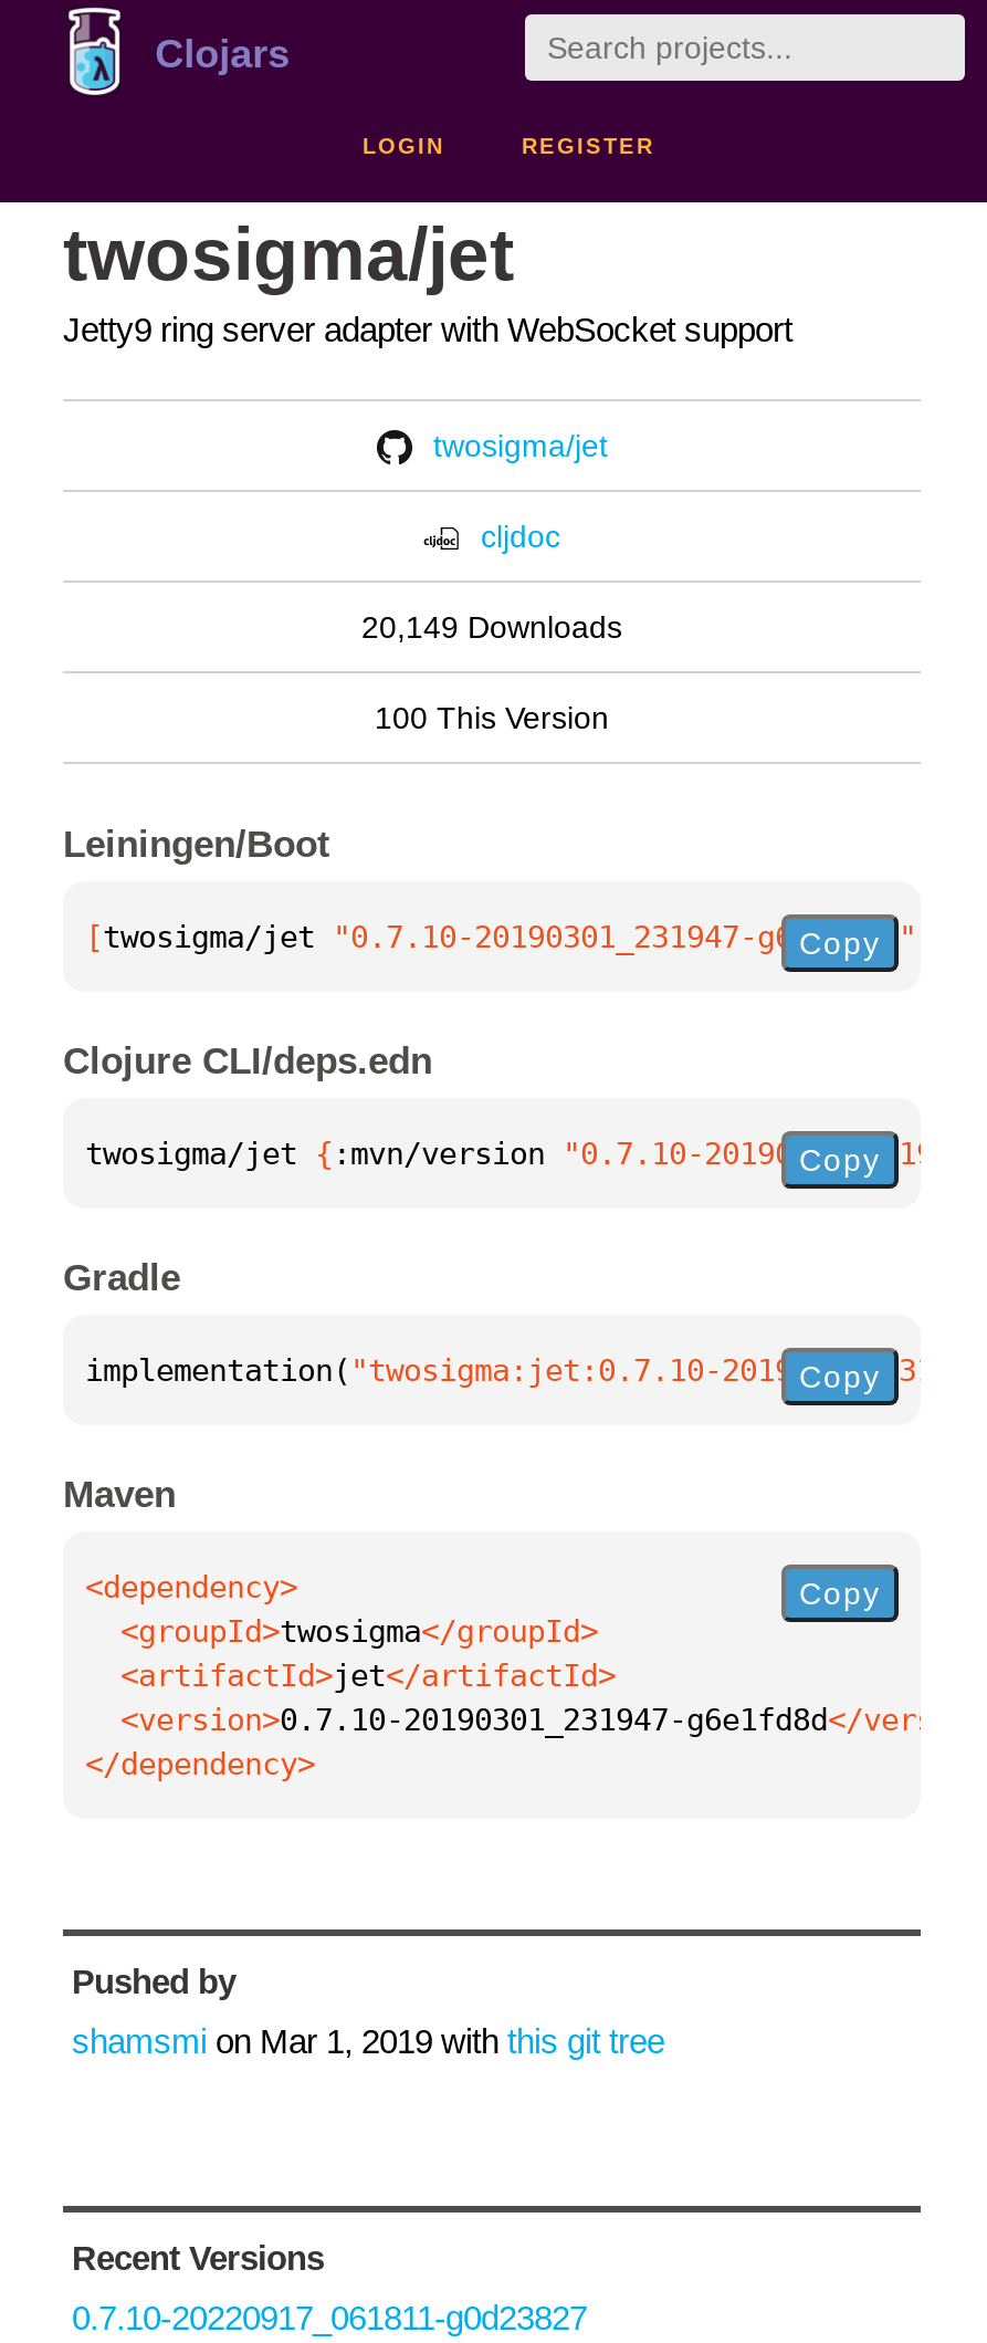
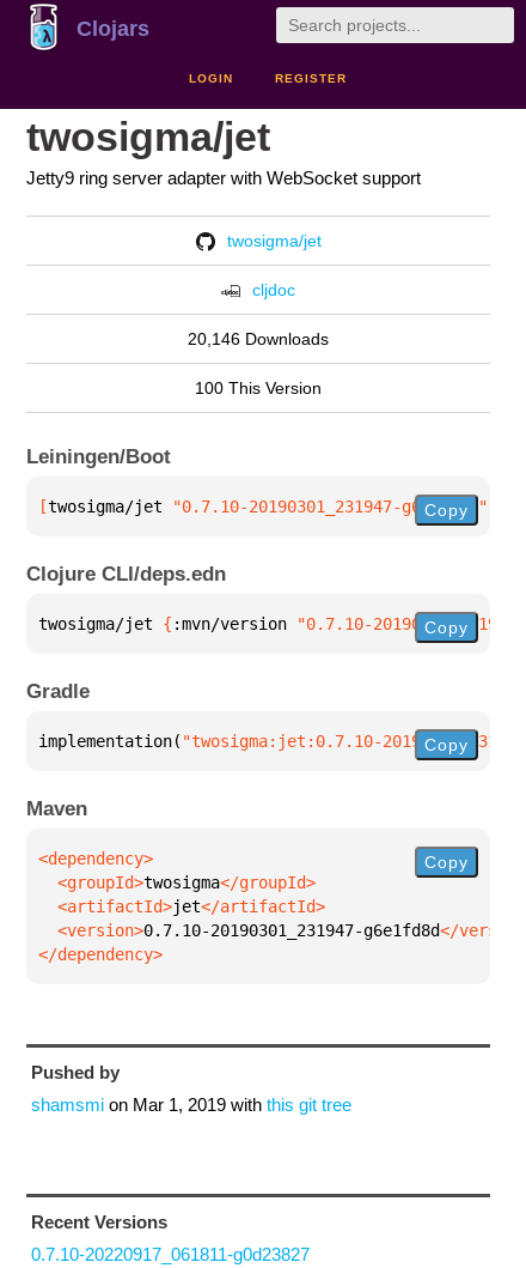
- 20,149 Downloads
+ 20,146 Downloads
